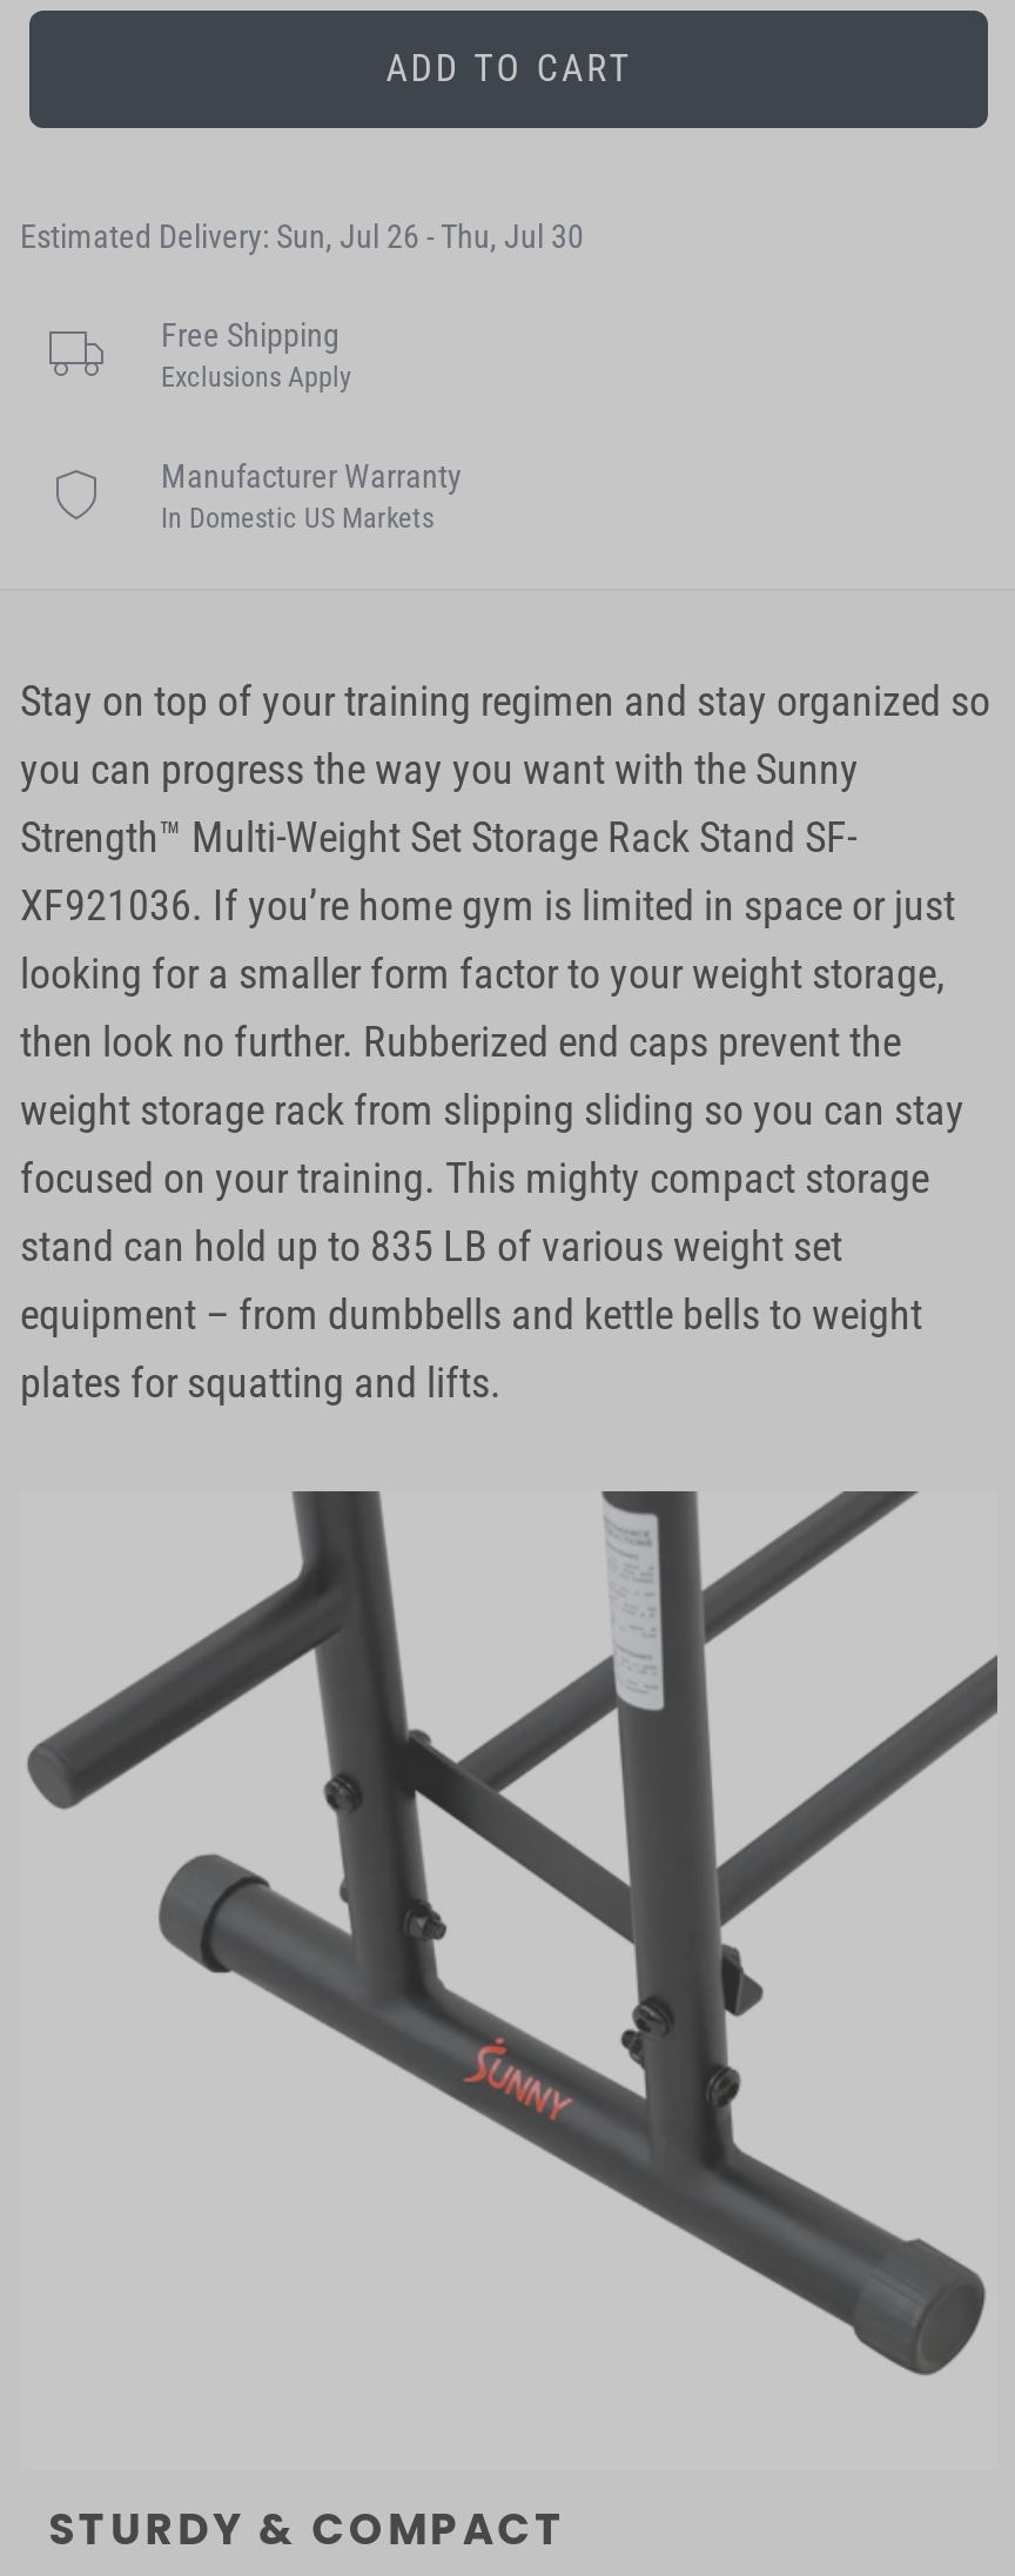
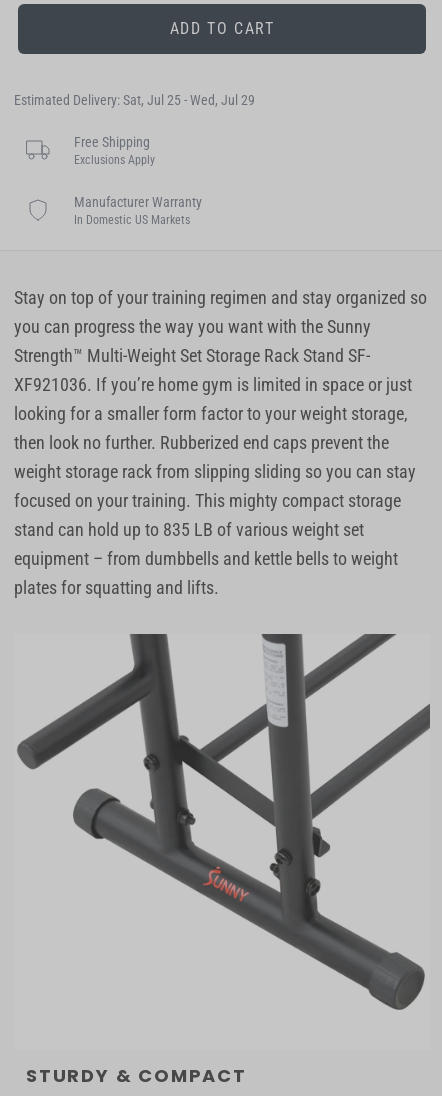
- Estimated Delivery: Sun, Jul 26 - Thu, Jul 30
+ Estimated Delivery: Sat, Jul 25 - Wed, Jul 29
